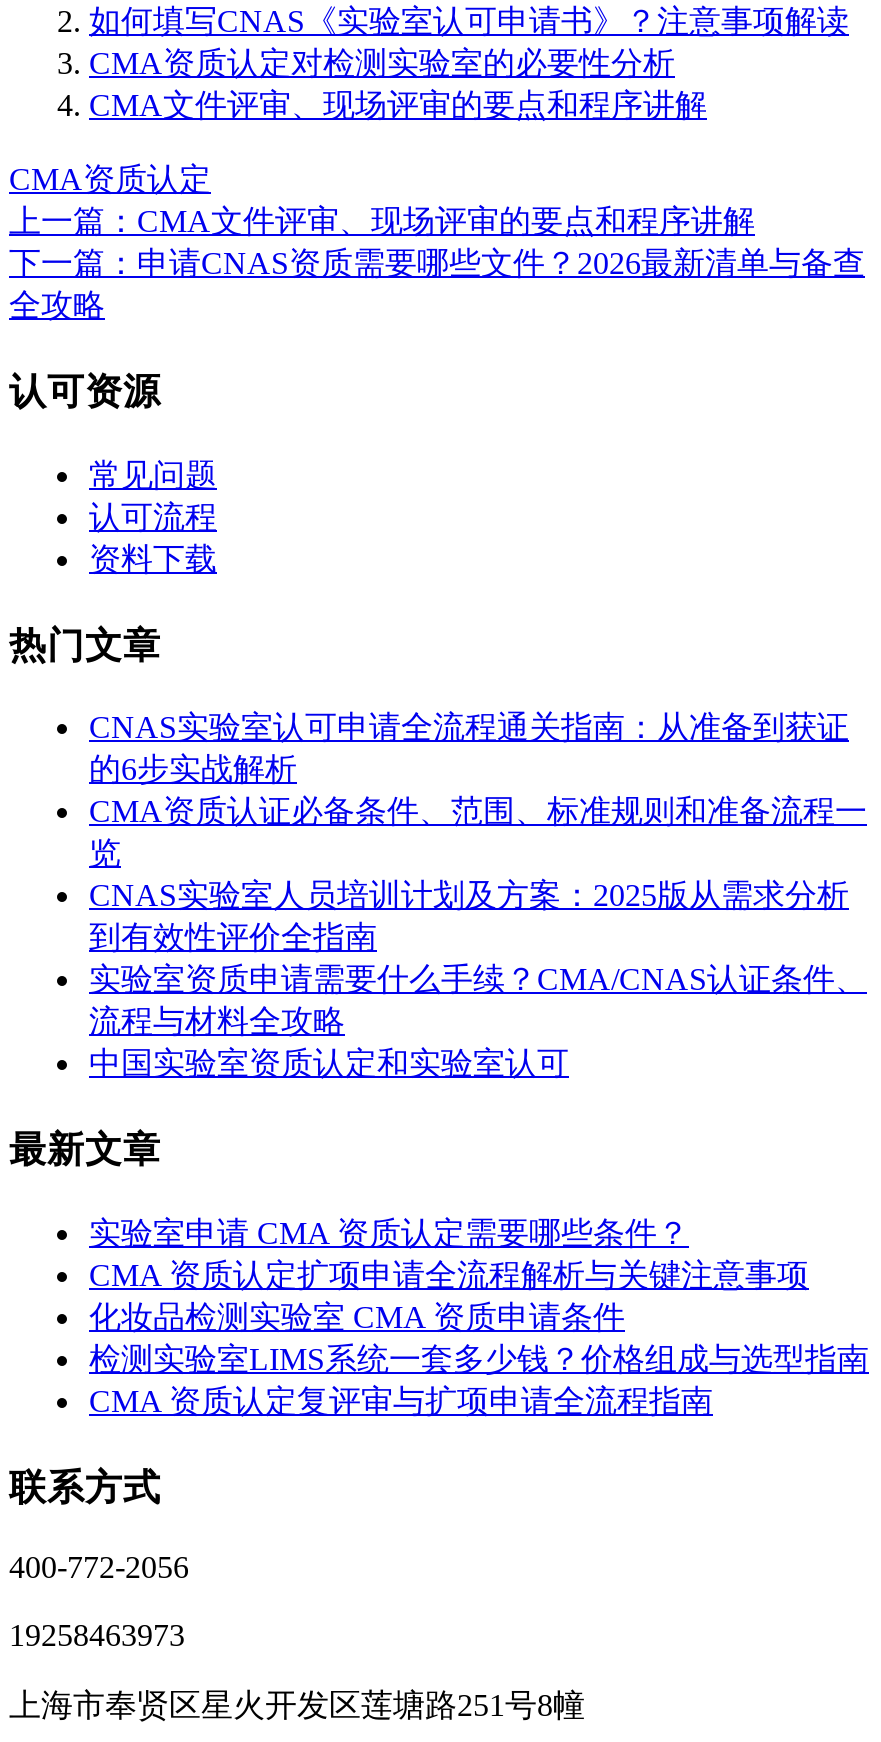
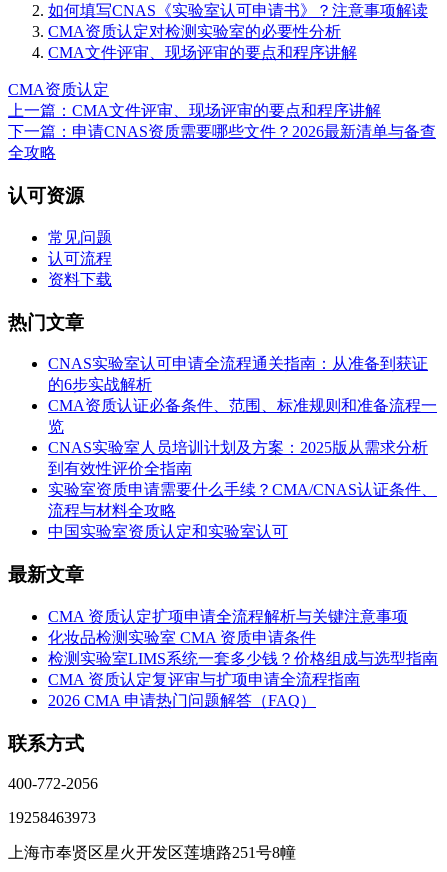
- 实验室申请 CMA 资质认定需要哪些条件？

moved up: CMA 资质认定扩项申请全流程解析与关键注意事项 | 化妆品检测实验室 CMA 资质申请条件 | 检测实验室LIMS系统一套多少钱？价格组成与选型指南 | CMA 资质认定复评审与扩项申请全流程指南

+ 2026 CMA 申请热门问题解答（FAQ）
